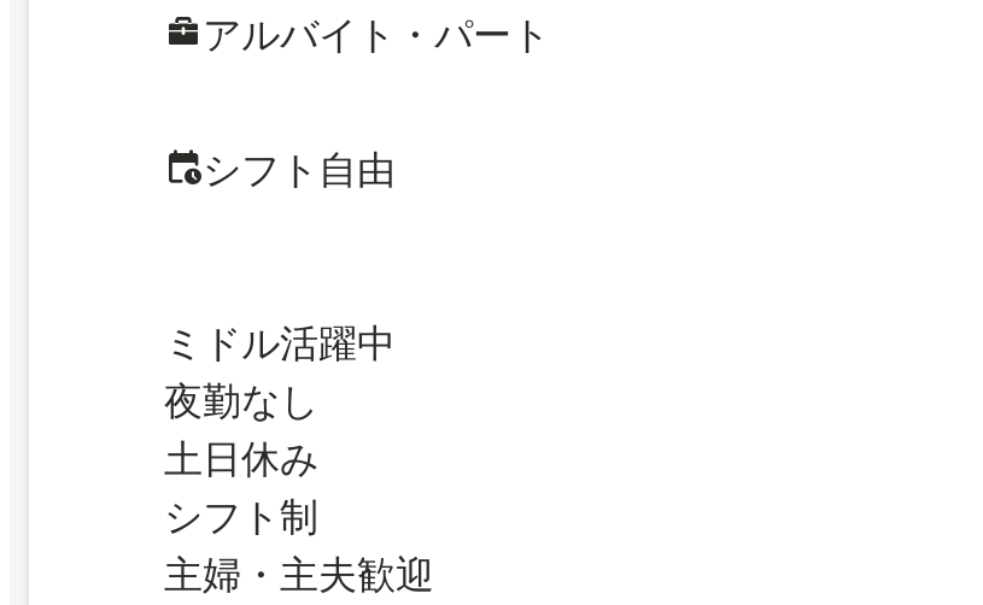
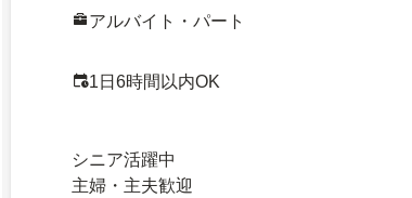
- シフト自由
+ 1日6時間以内OK

- ミドル活躍中
- 夜勤なし
- 土日休み
- シフト制
+ シニア活躍中
